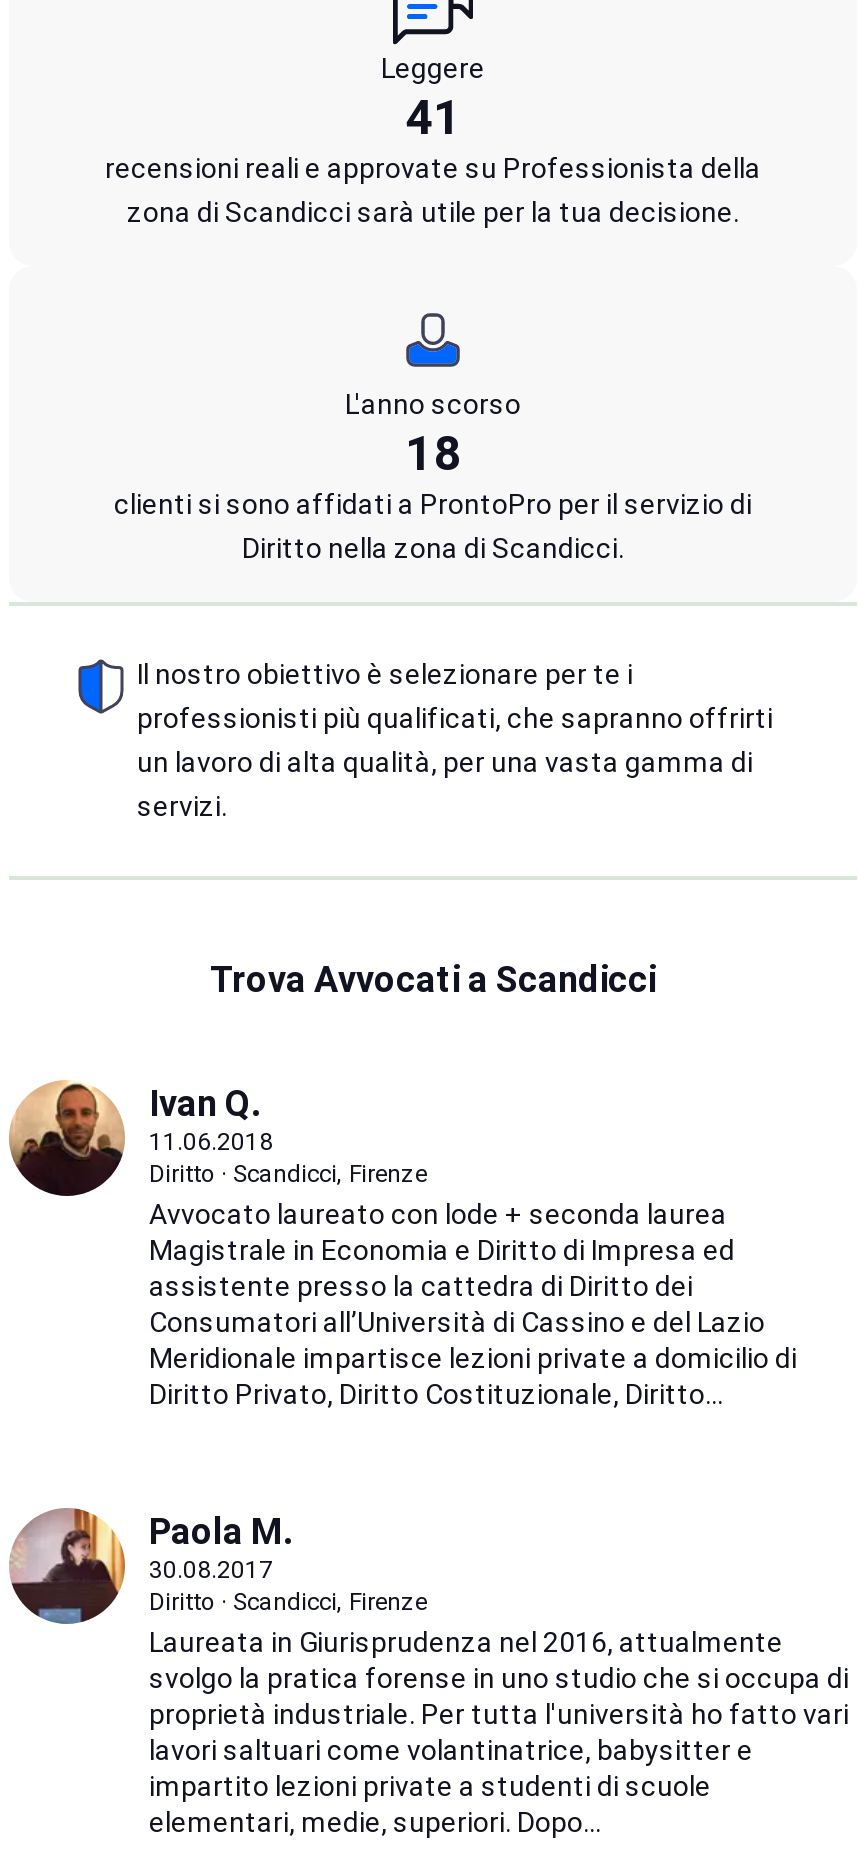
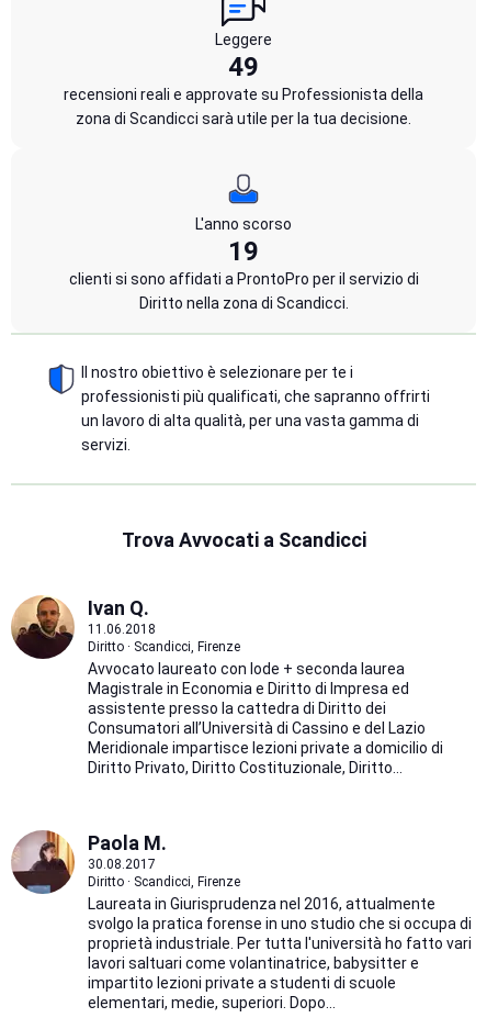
- 41
+ 49

- 18
+ 19
